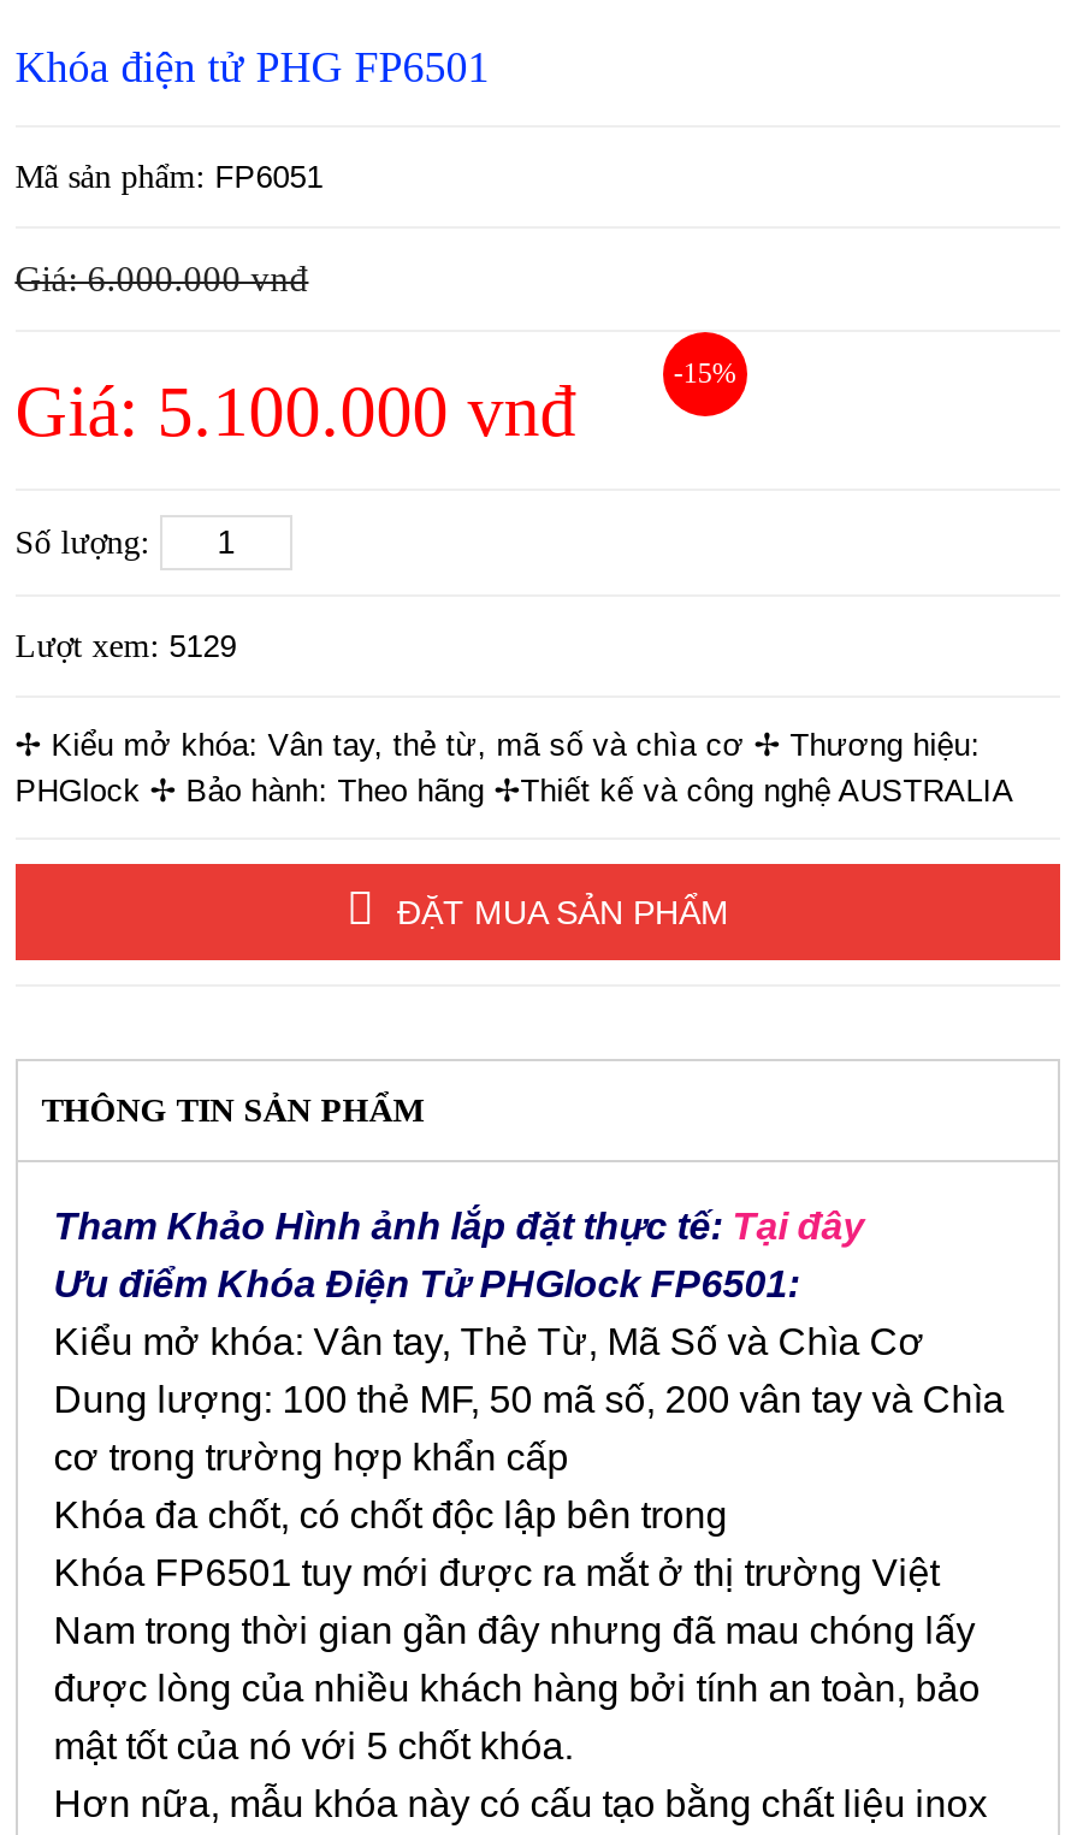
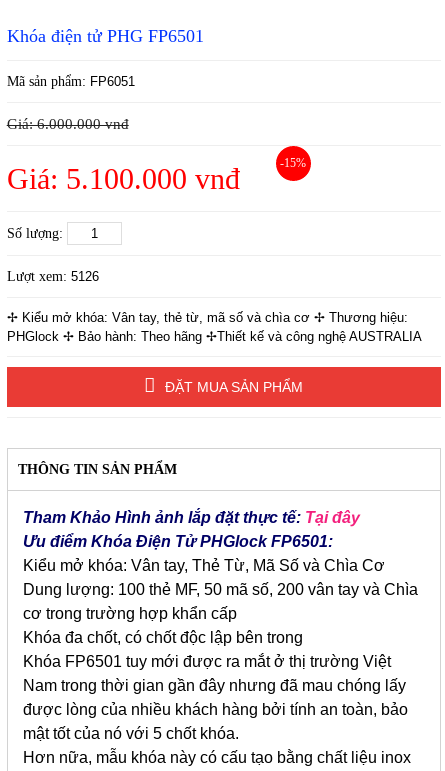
- Lượt xem: 5129
+ Lượt xem: 5126
